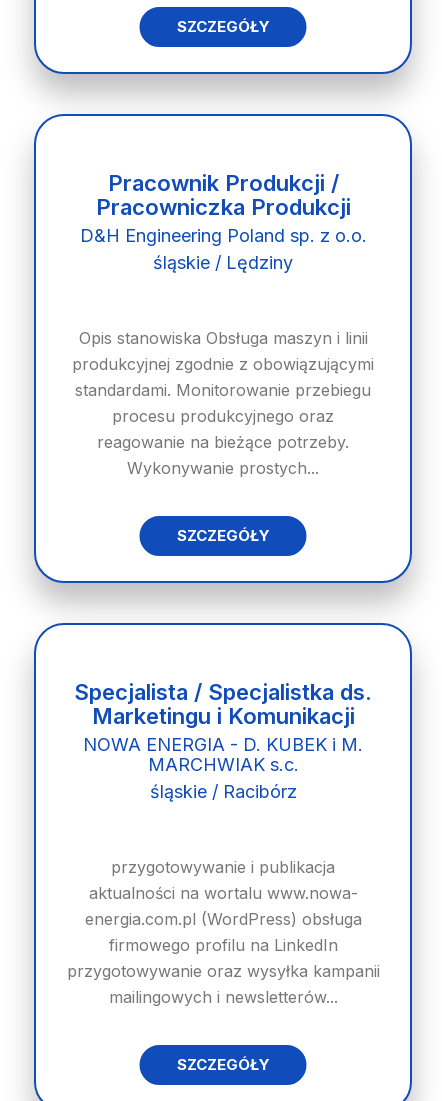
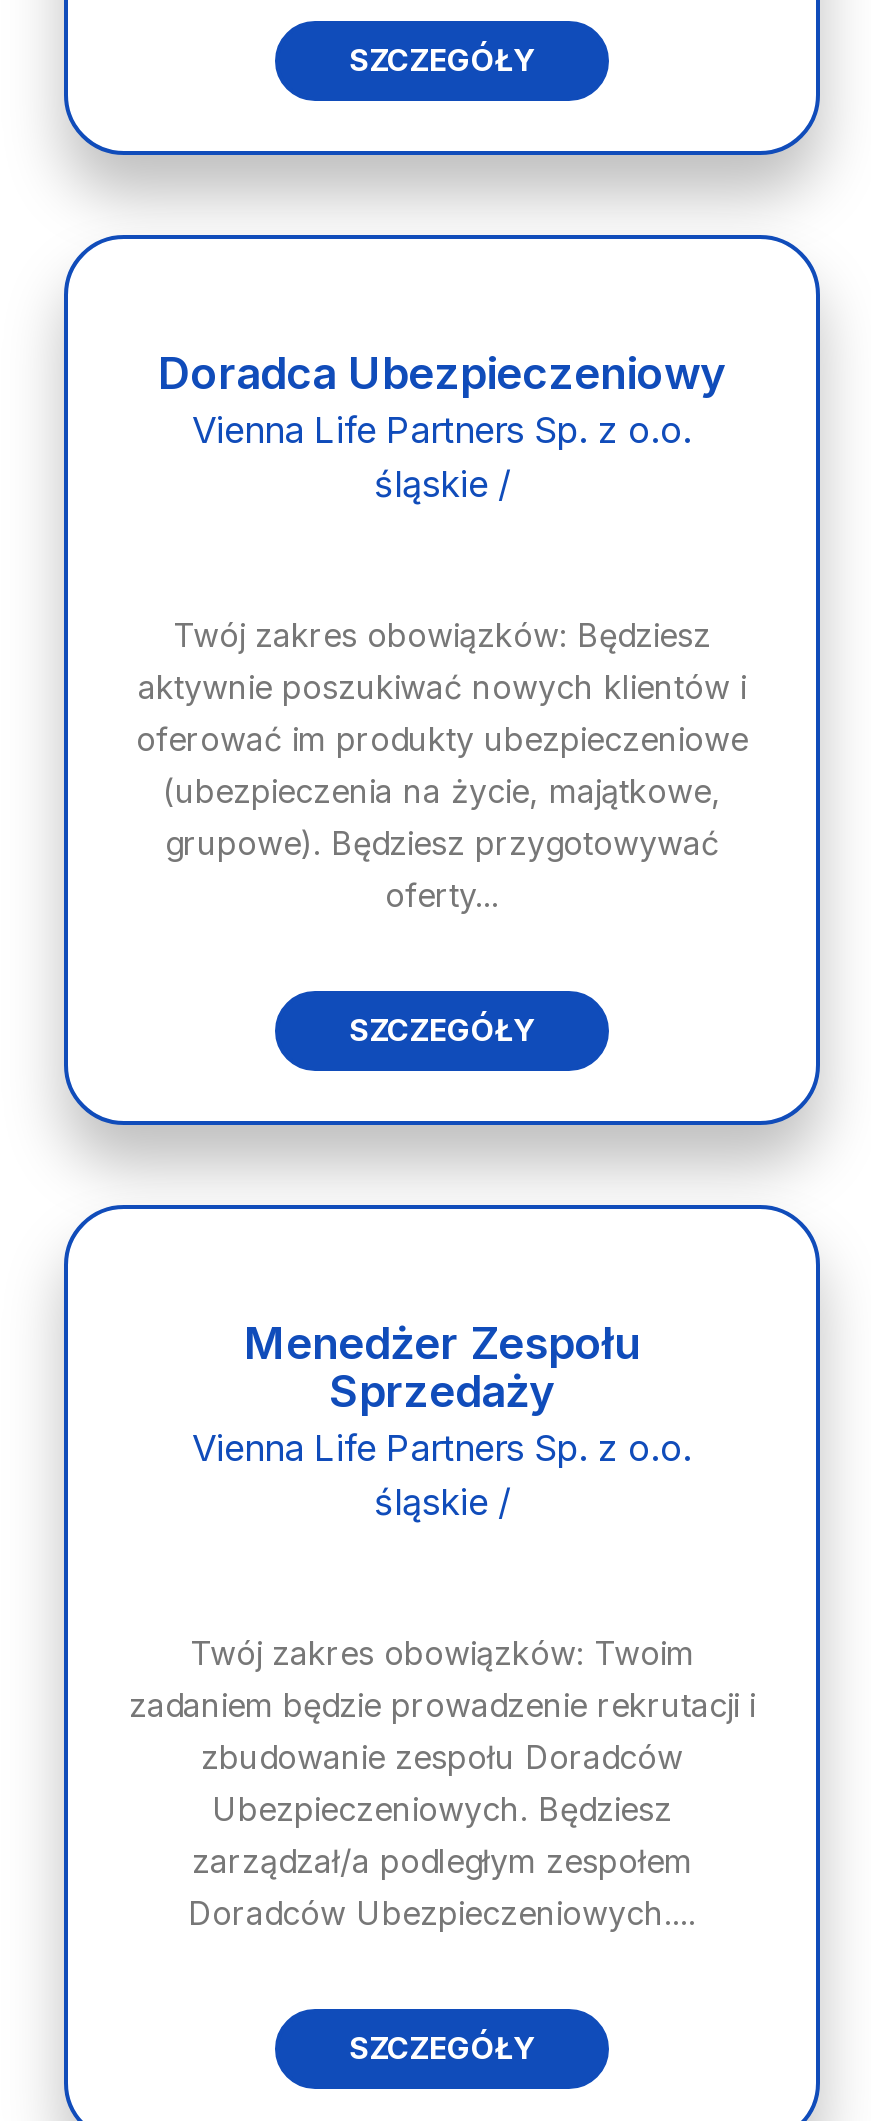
- Pracownik Produkcji /
- Pracowniczka Produkcji
- D&H Engineering Poland sp. z o.o.
- śląskie / Lędziny
+ Doradca Ubezpieczeniowy
+ Vienna Life Partners Sp. z o.o.
+ śląskie /

- Opis stanowiska Obsługa maszyn i linii
- produkcyjnej zgodnie z obowiązującymi
- standardami. Monitorowanie przebiegu
- procesu produkcyjnego oraz
- reagowanie na bieżące potrzeby.
- Wykonywanie prostych...
+ Twój zakres obowiązków: Będziesz
+ aktywnie poszukiwać nowych klientów i
+ oferować im produkty ubezpieczeniowe
+ (ubezpieczenia na życie, majątkowe,
+ grupowe). Będziesz przygotowywać
+ oferty...

- Specjalista / Specjalistka ds.
- Marketingu i Komunikacji
- NOWA ENERGIA - D. KUBEK i M.
- MARCHWIAK s.c.
- śląskie / Racibórz
+ Menedżer Zespołu
+ Sprzedaży
+ Vienna Life Partners Sp. z o.o.
+ śląskie /

- przygotowywanie i publikacja
- aktualności na wortalu www.nowa-
- energia.com.pl (WordPress) obsługa
- firmowego profilu na LinkedIn
- przygotowywanie oraz wysyłka kampanii
- mailingowych i newsletterów...
+ Twój zakres obowiązków: Twoim
+ zadaniem będzie prowadzenie rekrutacji i
+ zbudowanie zespołu Doradców
+ Ubezpieczeniowych. Będziesz
+ zarządzał/a podległym zespołem
+ Doradców Ubezpieczeniowych....
